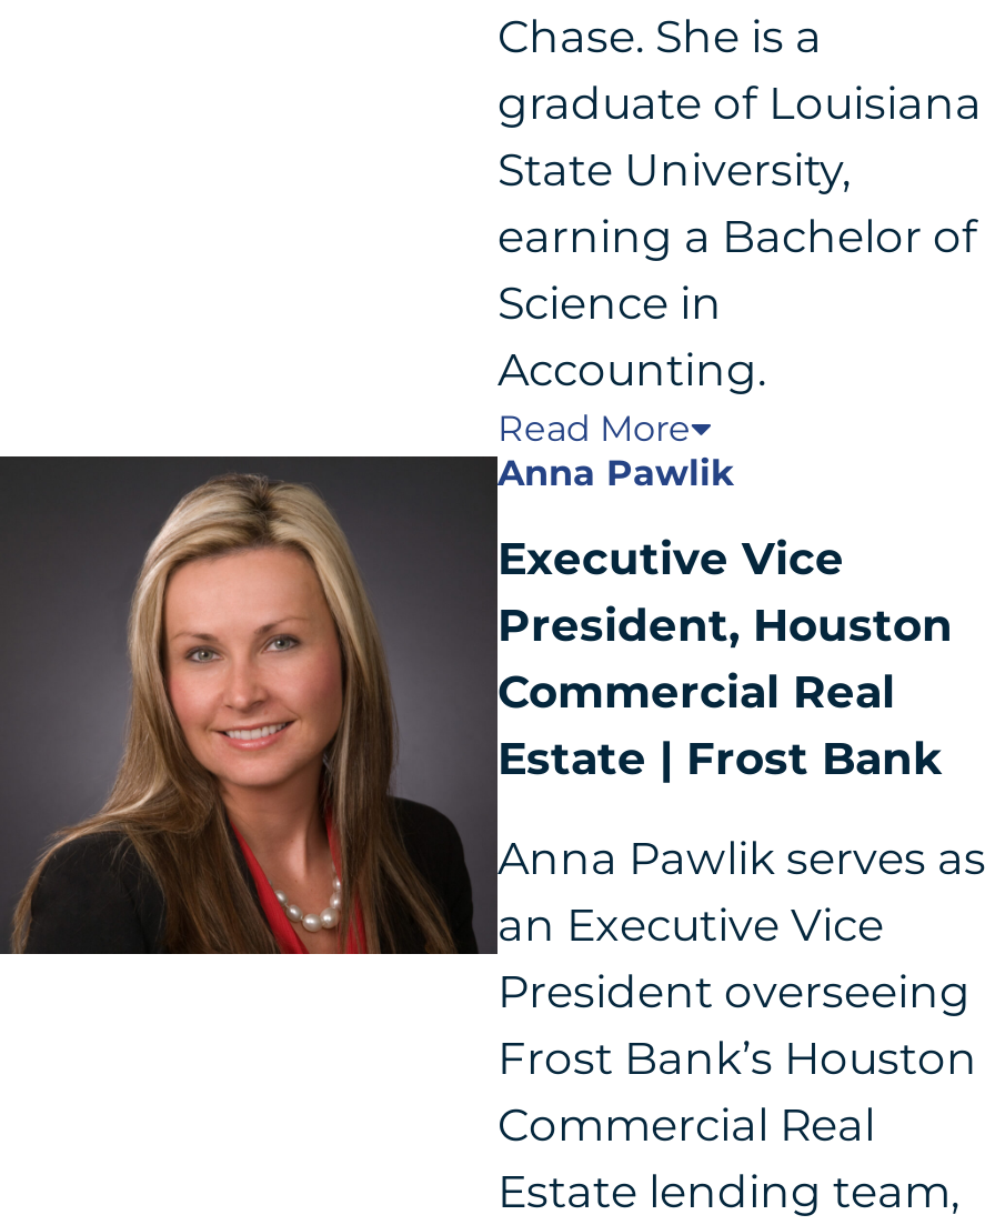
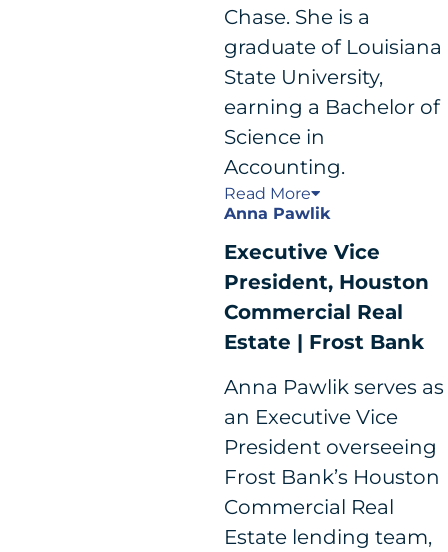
- [image]
